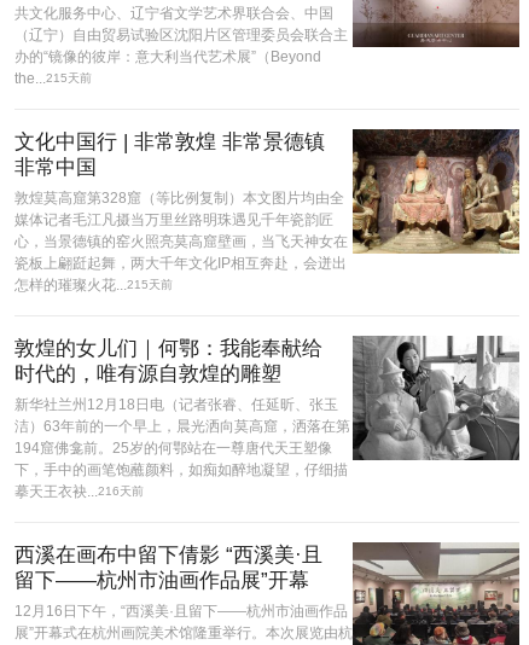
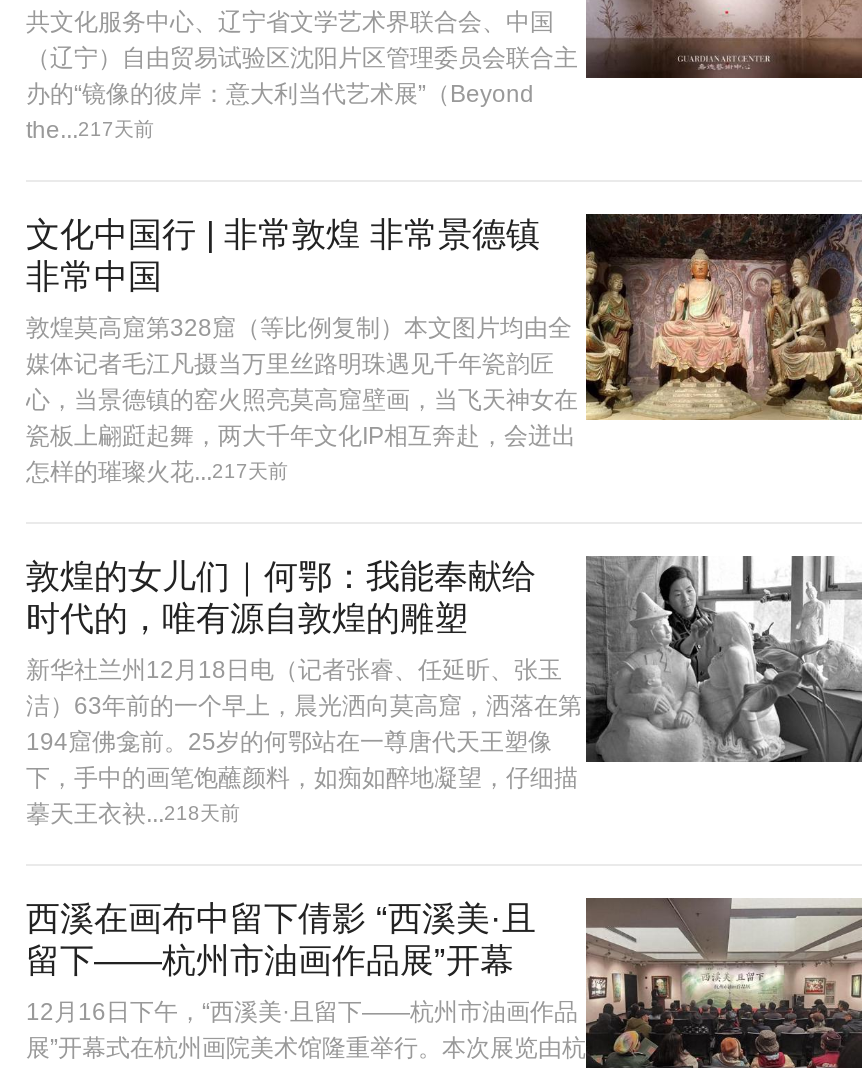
- the...215天前
+ the...217天前

- 怎样的璀璨火花...215天前
+ 怎样的璀璨火花...217天前

- 摹天王衣袂...216天前
+ 摹天王衣袂...218天前
